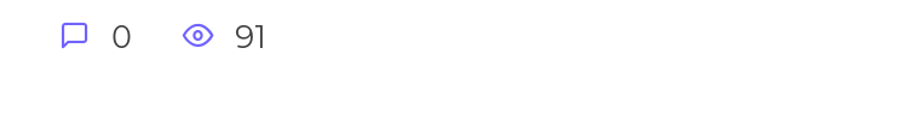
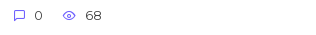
- 91
+ 68
